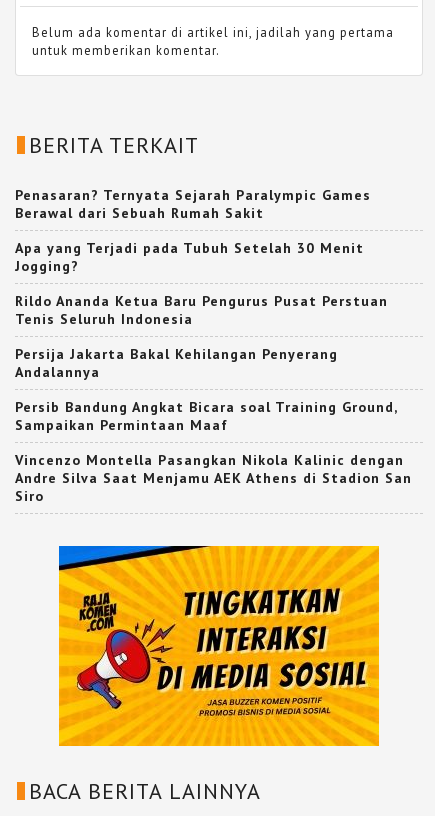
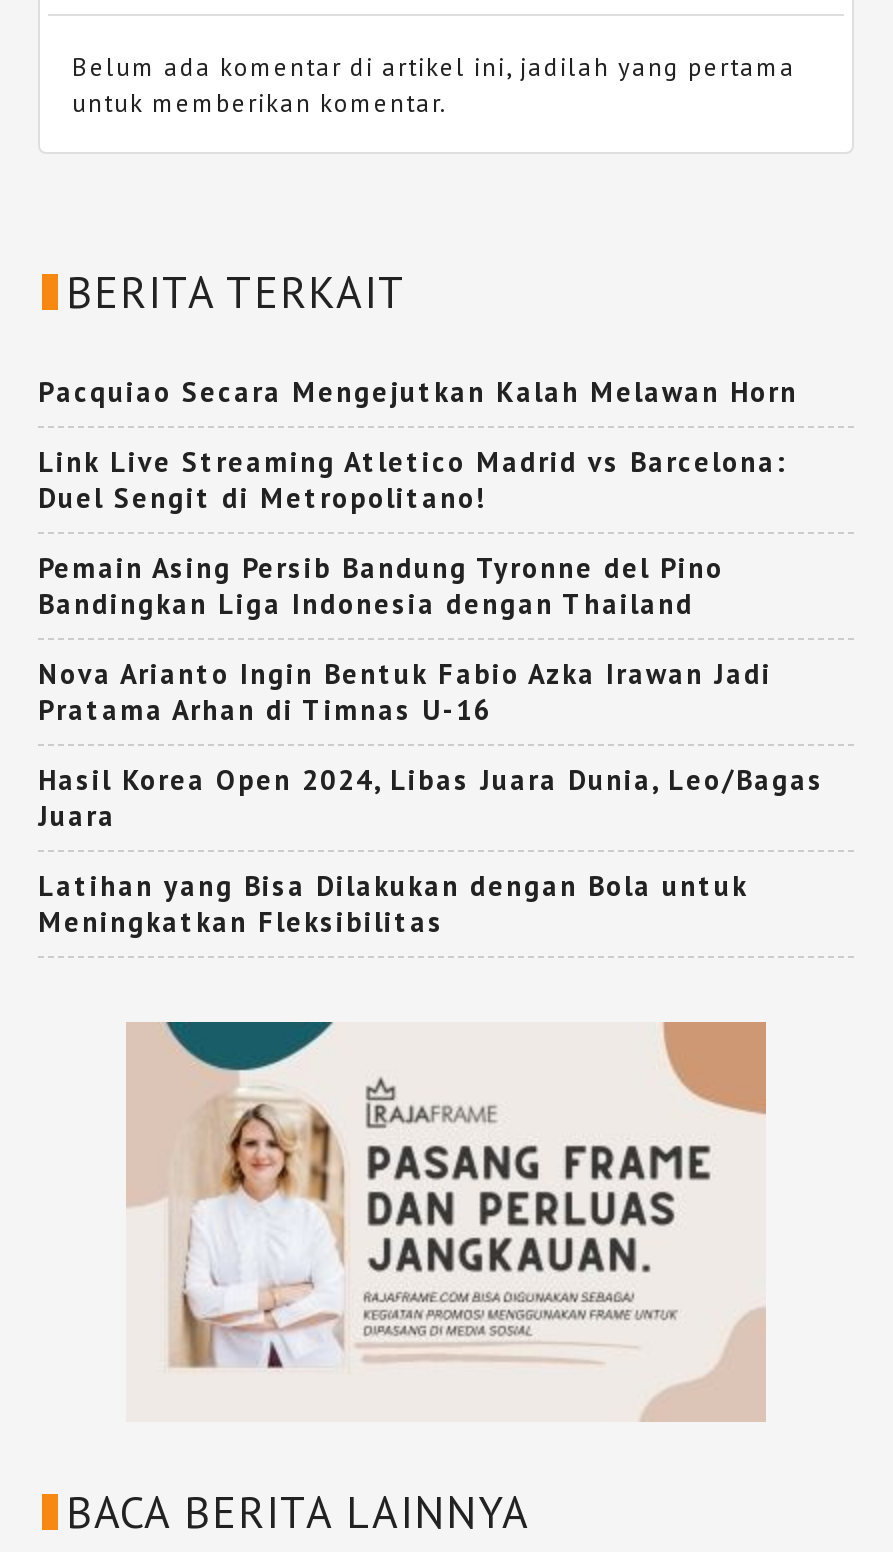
- Penasaran? Ternyata Sejarah Paralympic Games
- Berawal dari Sebuah Rumah Sakit
+ Pacquiao Secara Mengejutkan Kalah Melawan Horn

- Apa yang Terjadi pada Tubuh Setelah 30 Menit
- Jogging?
+ Link Live Streaming Atletico Madrid vs Barcelona:
+ Duel Sengit di Metropolitano!

- Rildo Ananda Ketua Baru Pengurus Pusat Perstuan
- Tenis Seluruh Indonesia
+ Pemain Asing Persib Bandung Tyronne del Pino
+ Bandingkan Liga Indonesia dengan Thailand

- Persija Jakarta Bakal Kehilangan Penyerang
- Andalannya
+ Nova Arianto Ingin Bentuk Fabio Azka Irawan Jadi
+ Pratama Arhan di Timnas U-16

- Persib Bandung Angkat Bicara soal Training Ground,
- Sampaikan Permintaan Maaf
+ Hasil Korea Open 2024, Libas Juara Dunia, Leo/Bagas
+ Juara

- Vincenzo Montella Pasangkan Nikola Kalinic dengan
- Andre Silva Saat Menjamu AEK Athens di Stadion San
- Siro
+ Latihan yang Bisa Dilakukan dengan Bola untuk
+ Meningkatkan Fleksibilitas

- [image]
+ [image]
